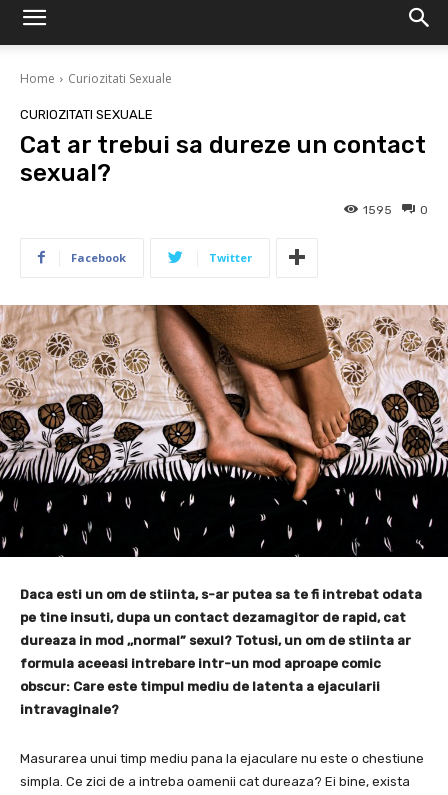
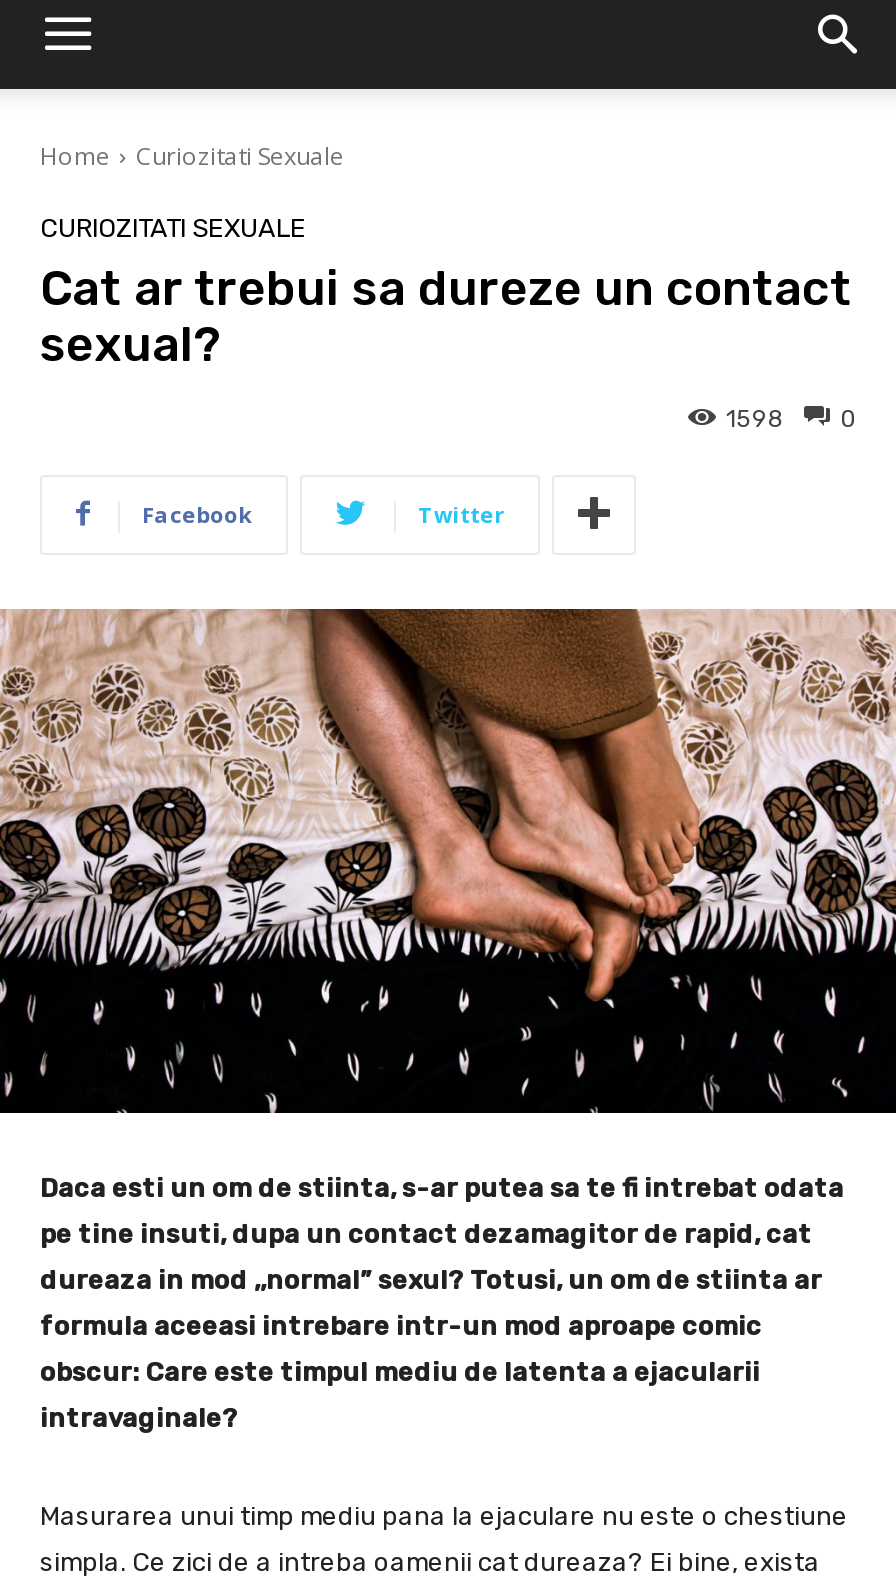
- 1595 0
+ 1598 0
